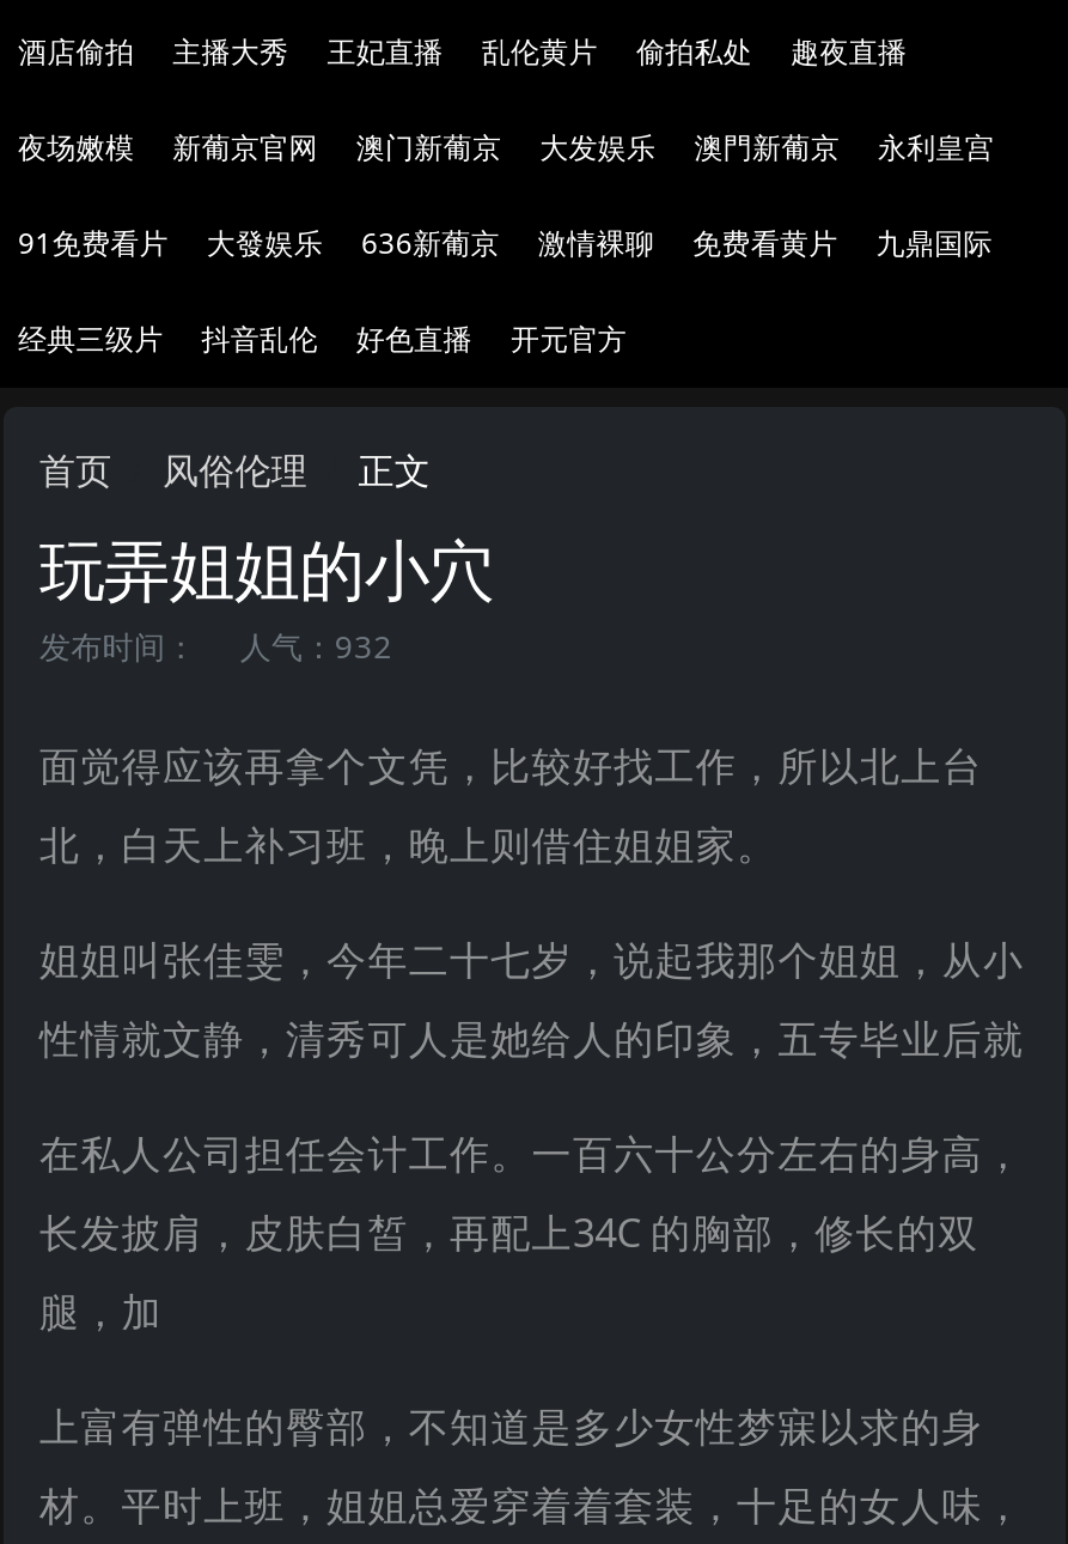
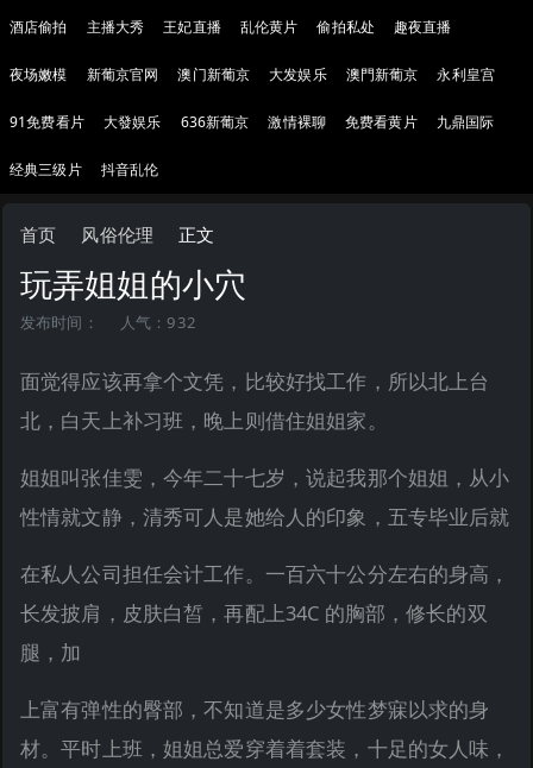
- 好色直播
- 开元官方
